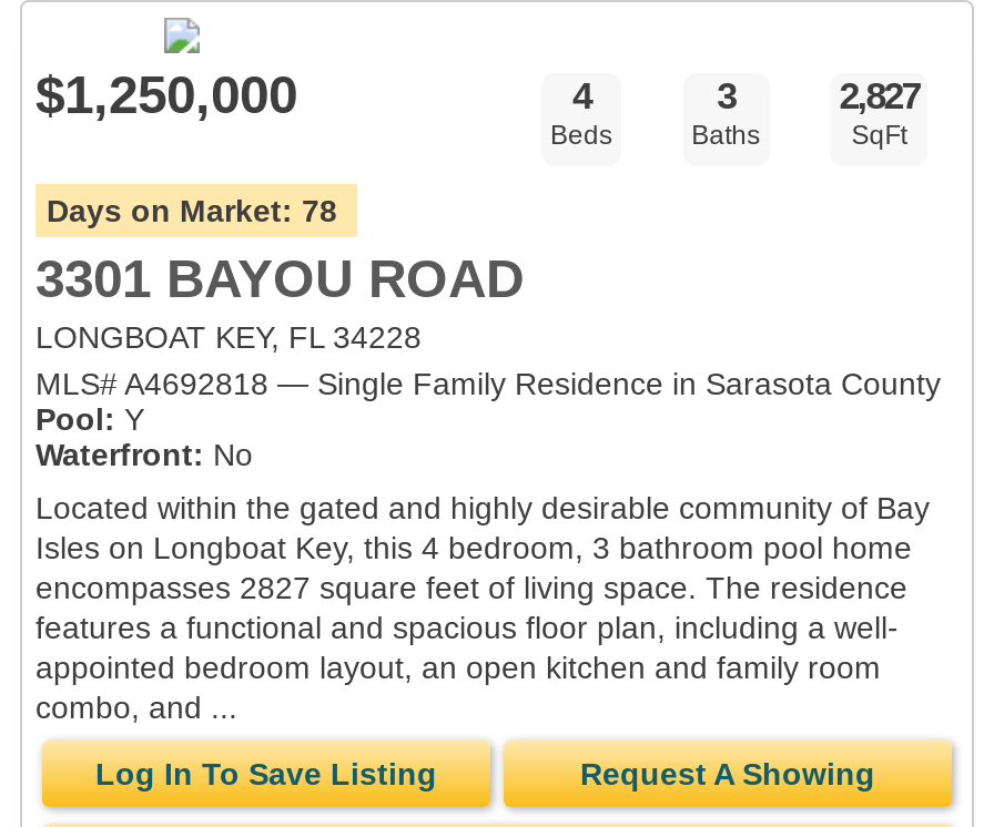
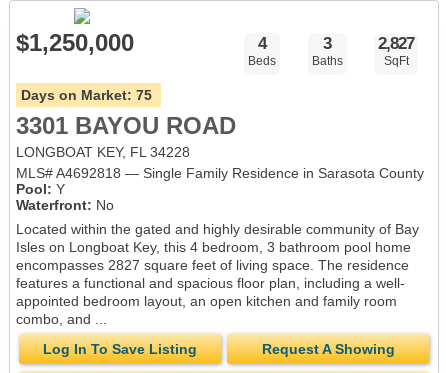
- Days on Market: 78
+ Days on Market: 75
